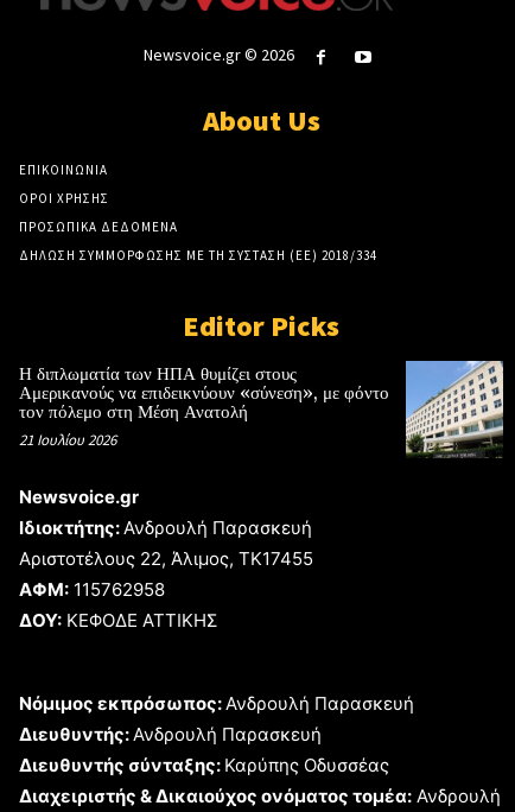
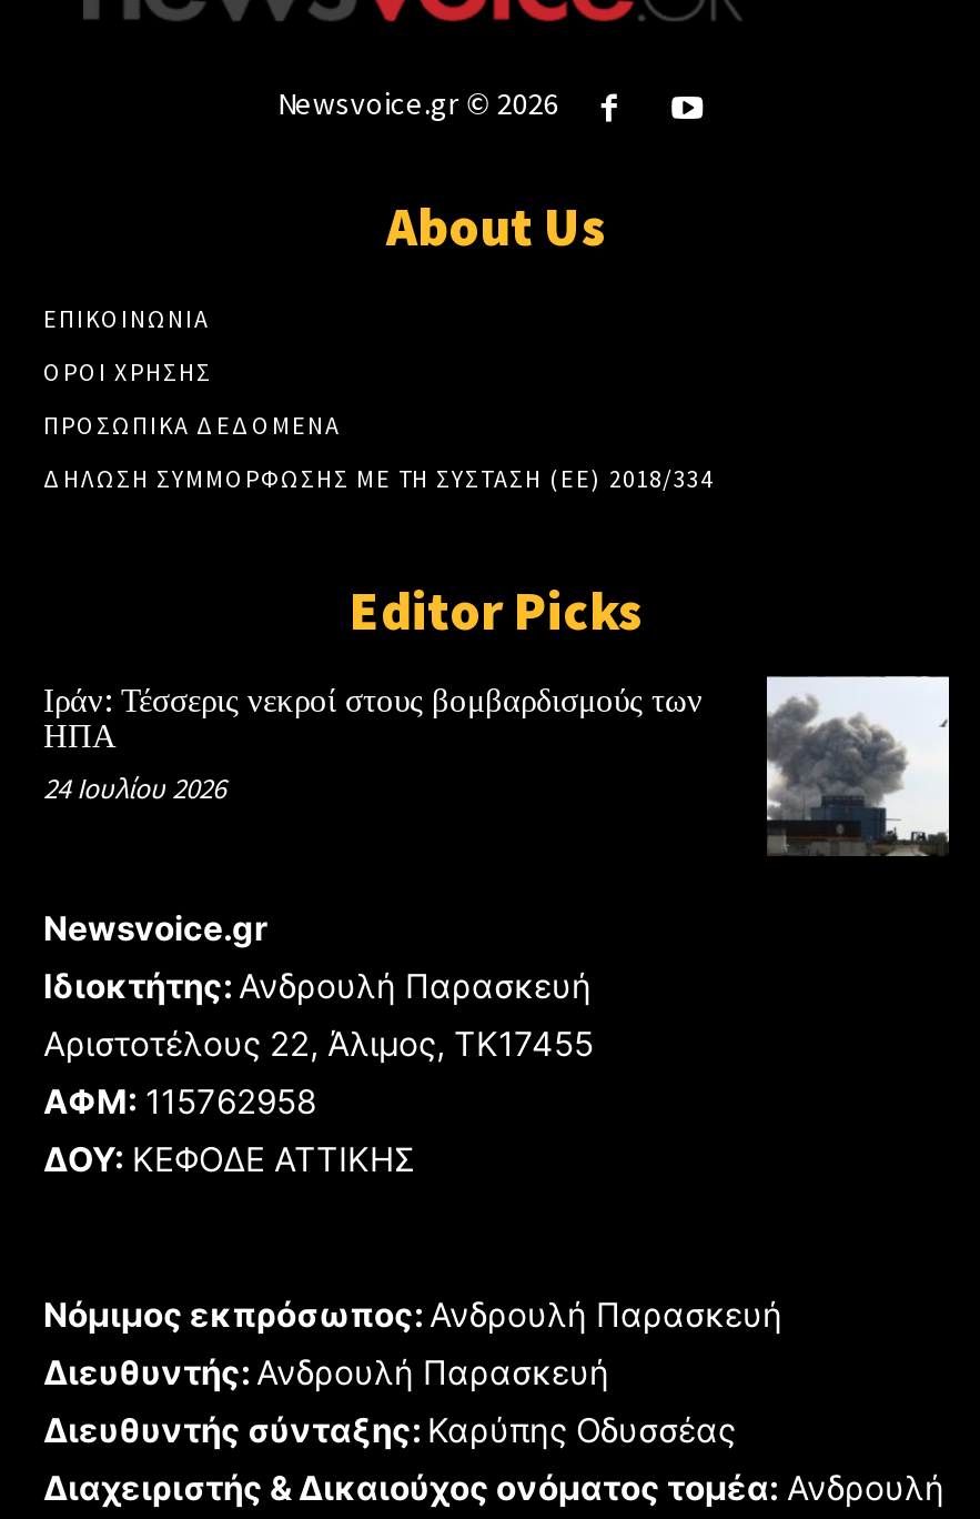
- [image]
- Η διπλωματία των ΗΠΑ θυμίζει στους
- Αμερικανούς να επιδεικνύουν «σύνεση», με φόντο
- τον πόλεμο στη Μέση Ανατολή
- 21 Ιουλίου 2026
+ [image]
+ Ιράν: Τέσσερις νεκροί στους βομβαρδισμούς των
+ ΗΠΑ
+ 24 Ιουλίου 2026
